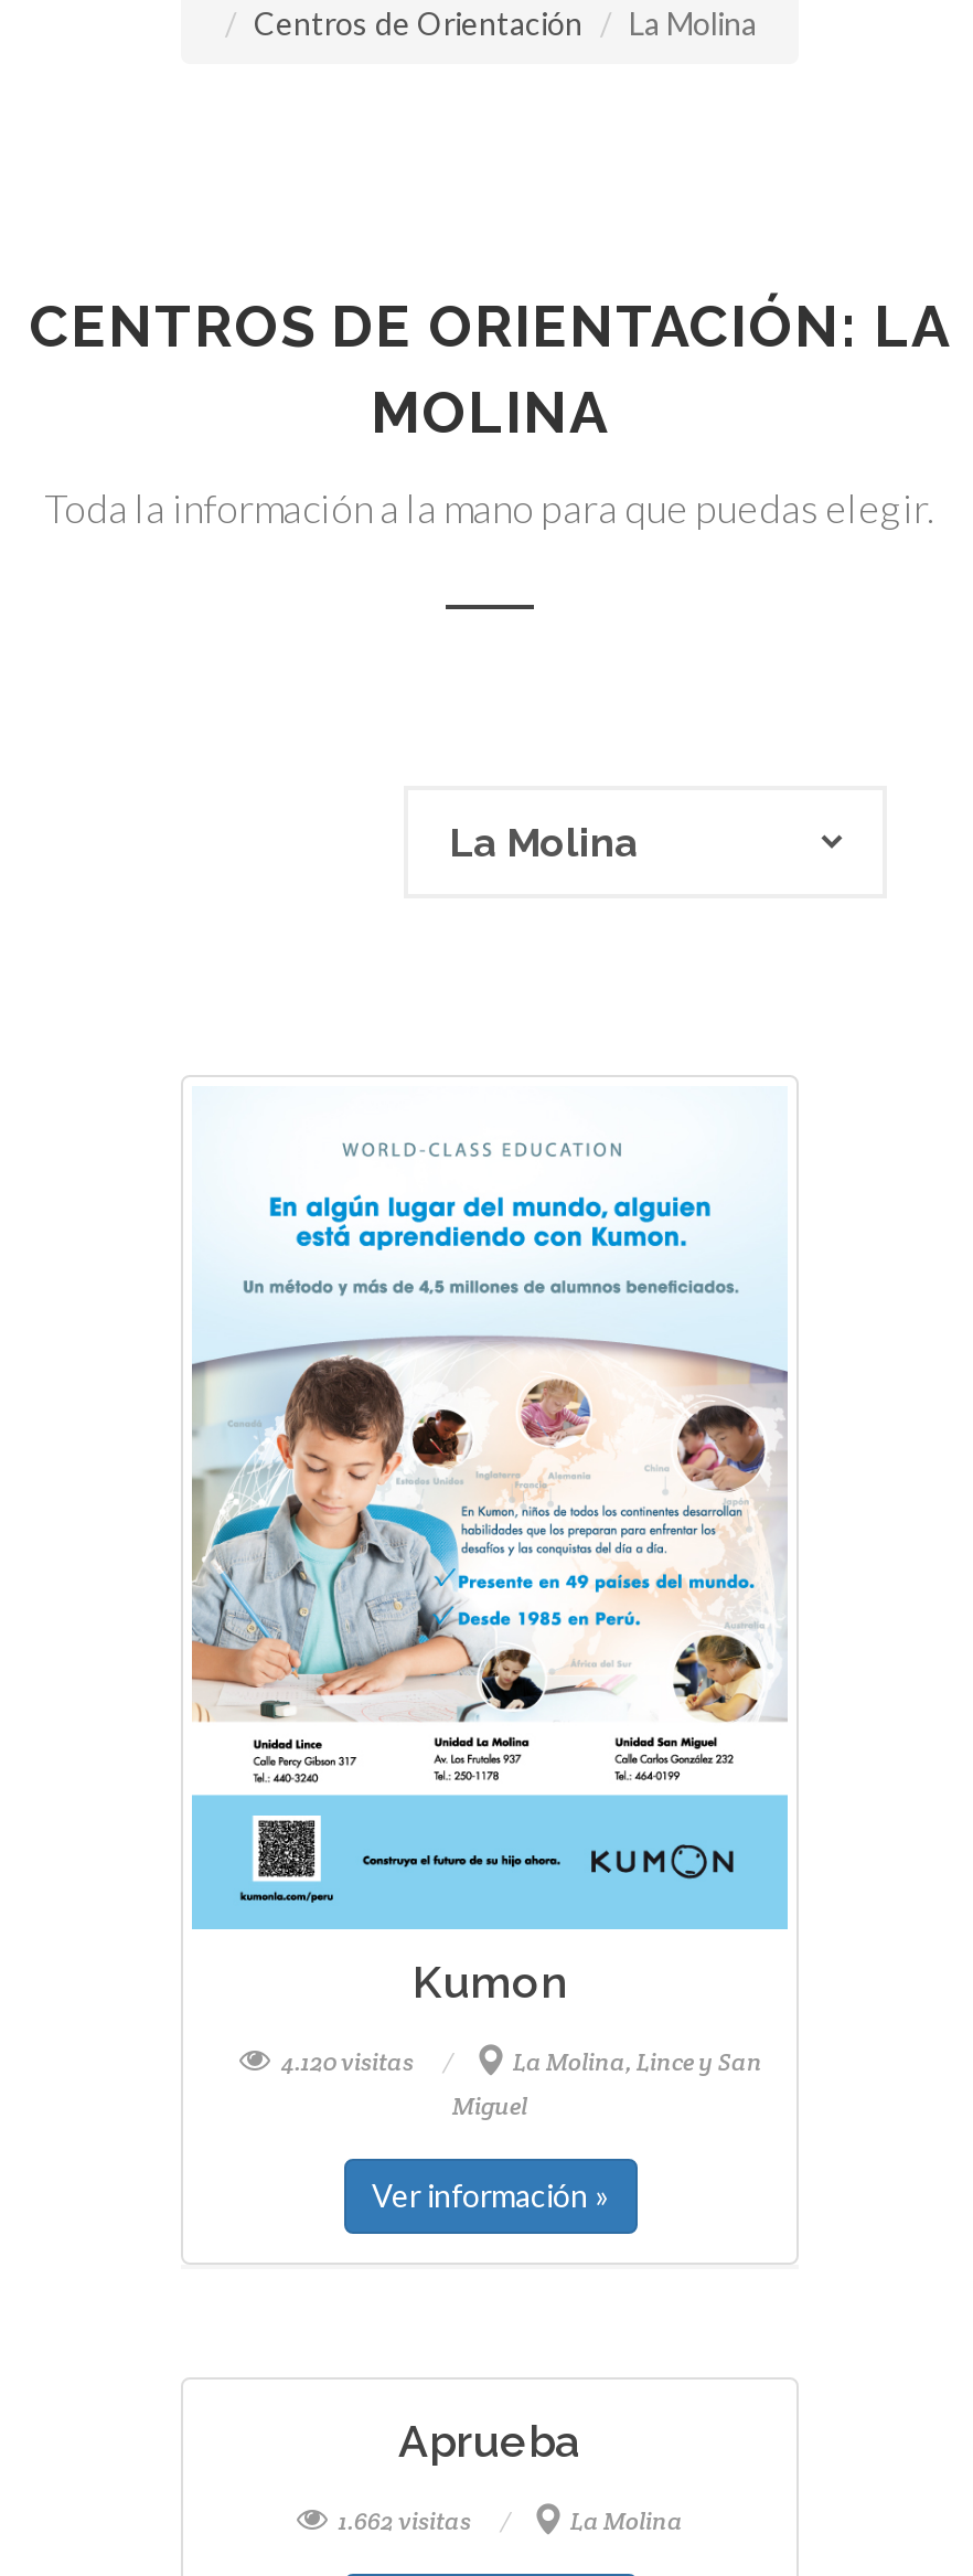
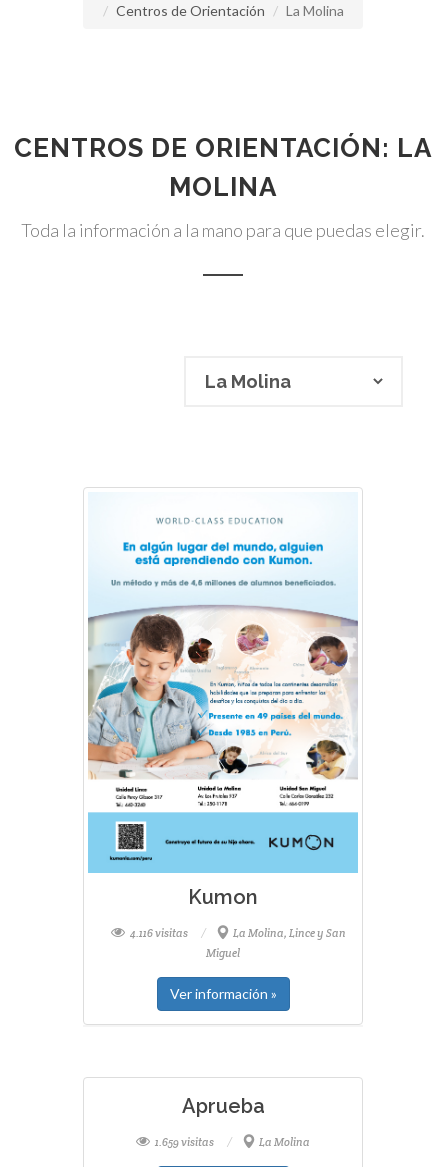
- 4.120 visitas
+ 4.116 visitas

- 1.662 visitas
+ 1.659 visitas
